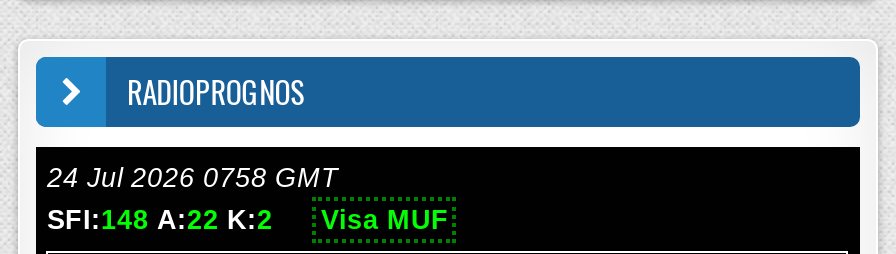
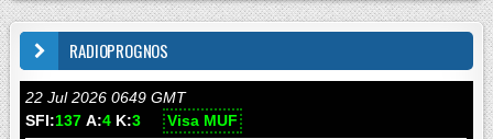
- 24 Jul 2026 0758 GMT
+ 22 Jul 2026 0649 GMT

- SFI:148 A:22 K:2 Visa MUF
+ SFI:137 A:4 K:3 Visa MUF
